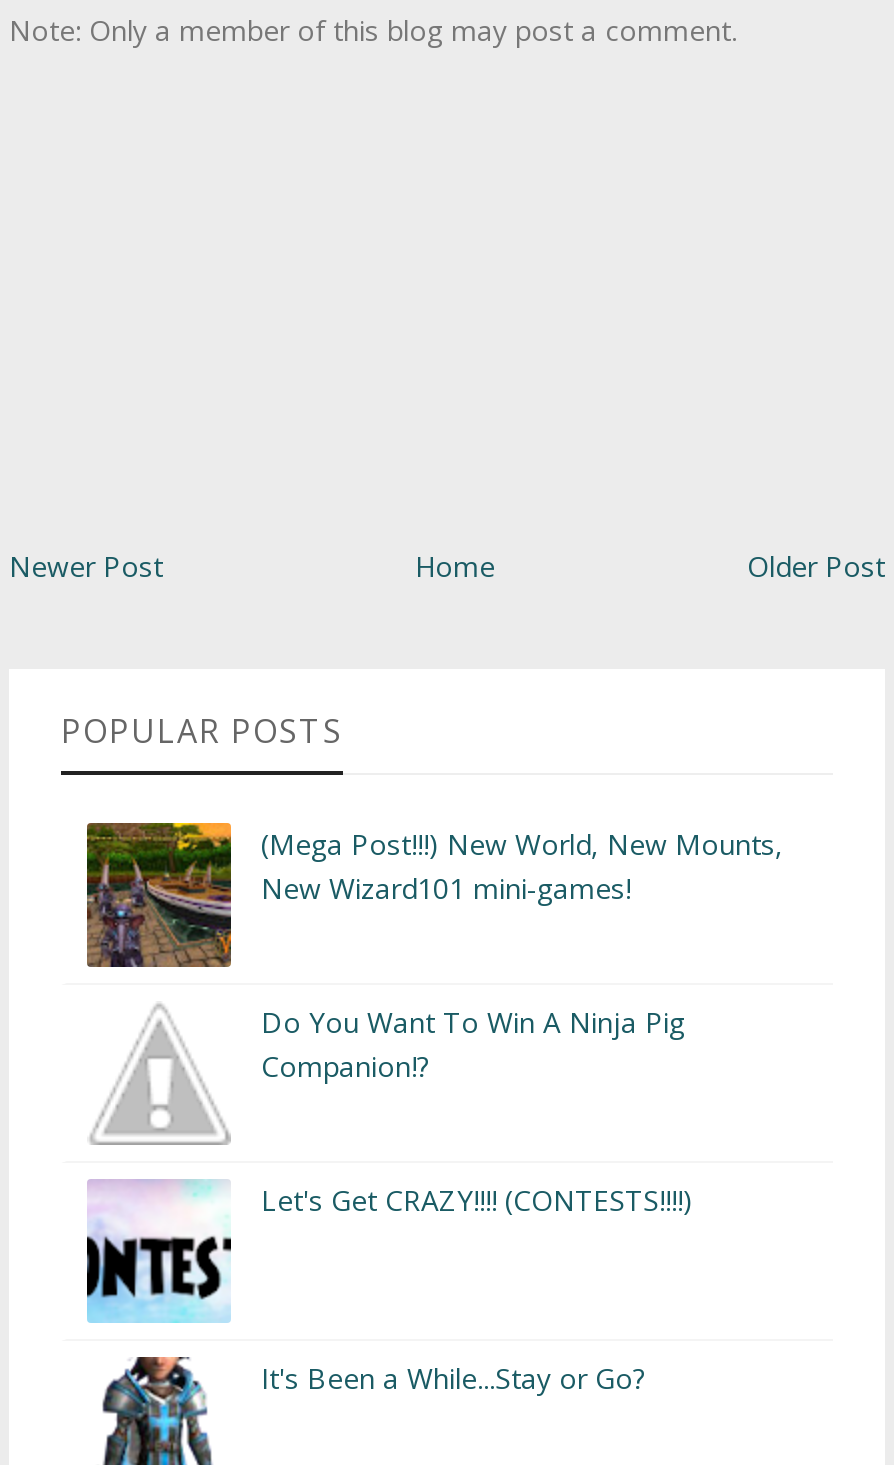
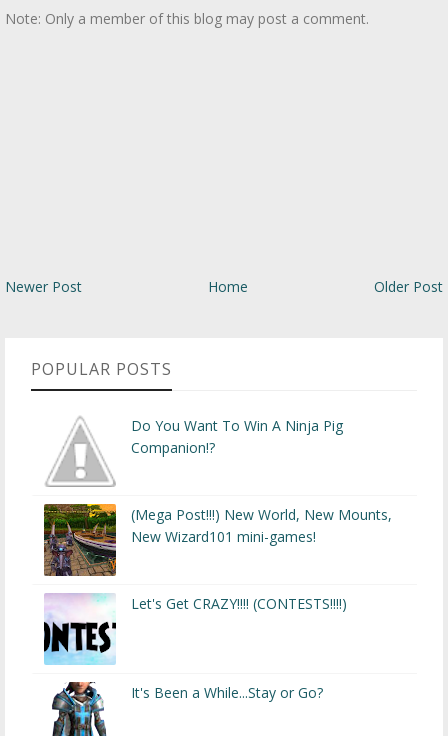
moved down: [image] | (Mega Post!!!) New World, New Mounts, | New Wizard101 mini-games!

moved up: Do You Want To Win A Ninja Pig | Companion!?
